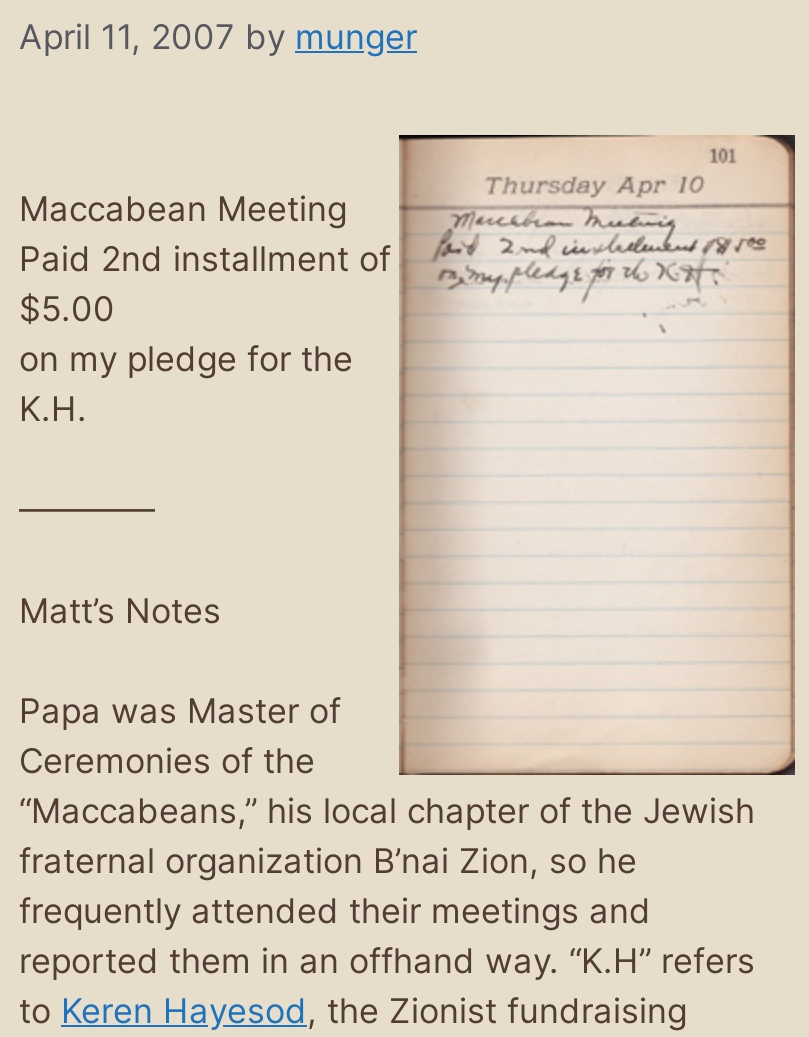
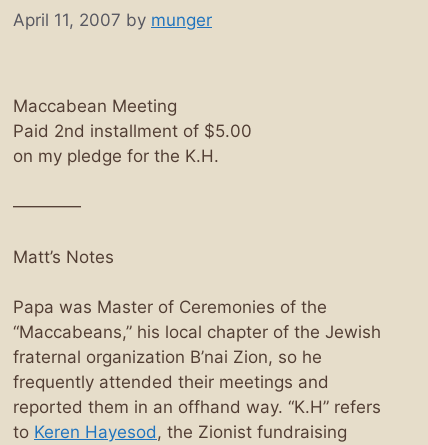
- [image]
